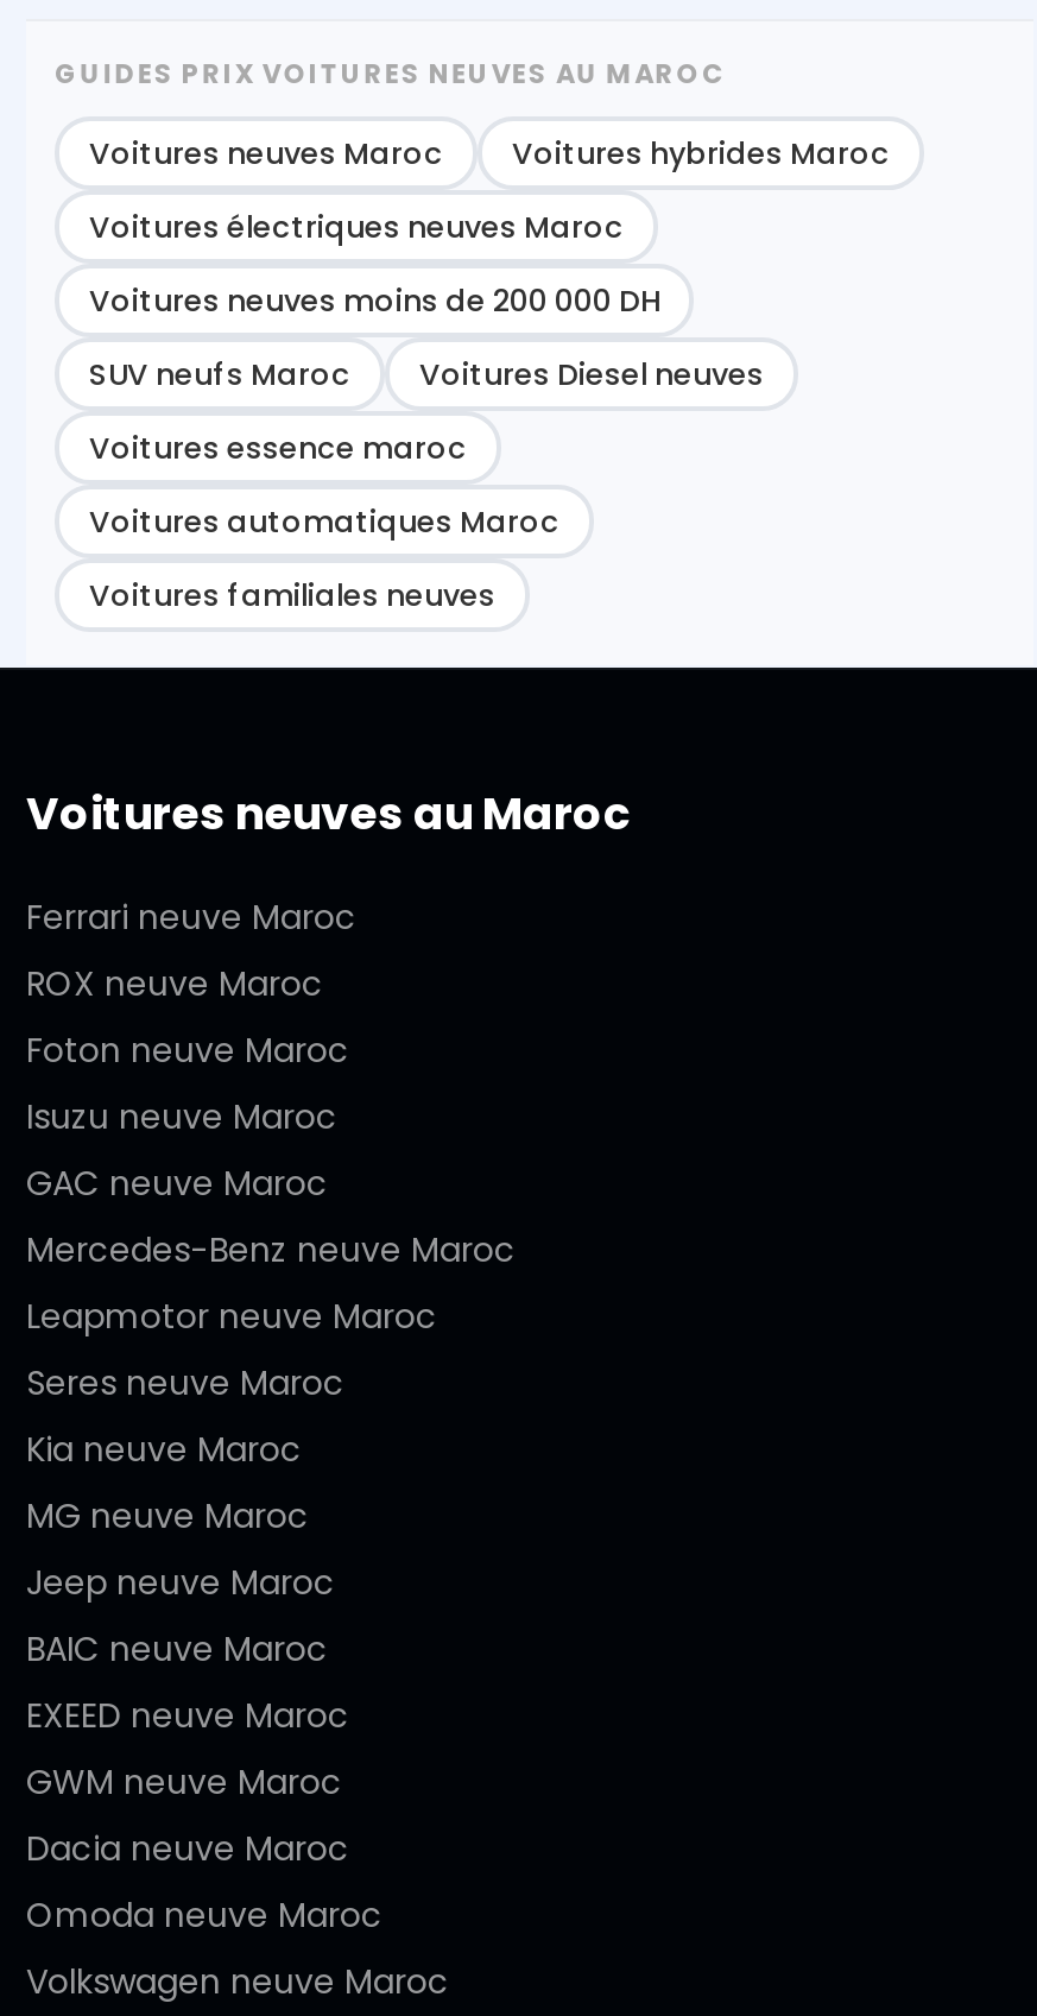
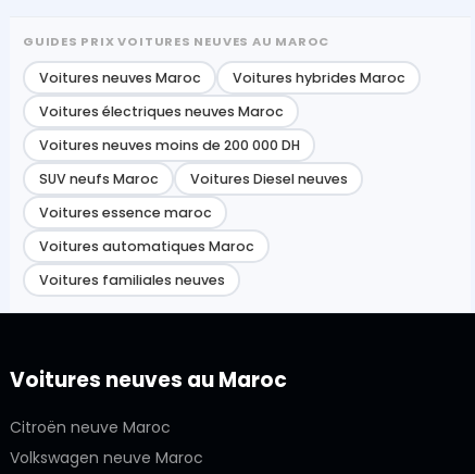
- Ferrari neuve Maroc
- ROX neuve Maroc
- Foton neuve Maroc
- Isuzu neuve Maroc
- GAC neuve Maroc
- Mercedes-Benz neuve Maroc
- Leapmotor neuve Maroc
- Seres neuve Maroc
- Kia neuve Maroc
- MG neuve Maroc
- Jeep neuve Maroc
- BAIC neuve Maroc
- EXEED neuve Maroc
- GWM neuve Maroc
- Dacia neuve Maroc
- Omoda neuve Maroc
+ Citroën neuve Maroc
